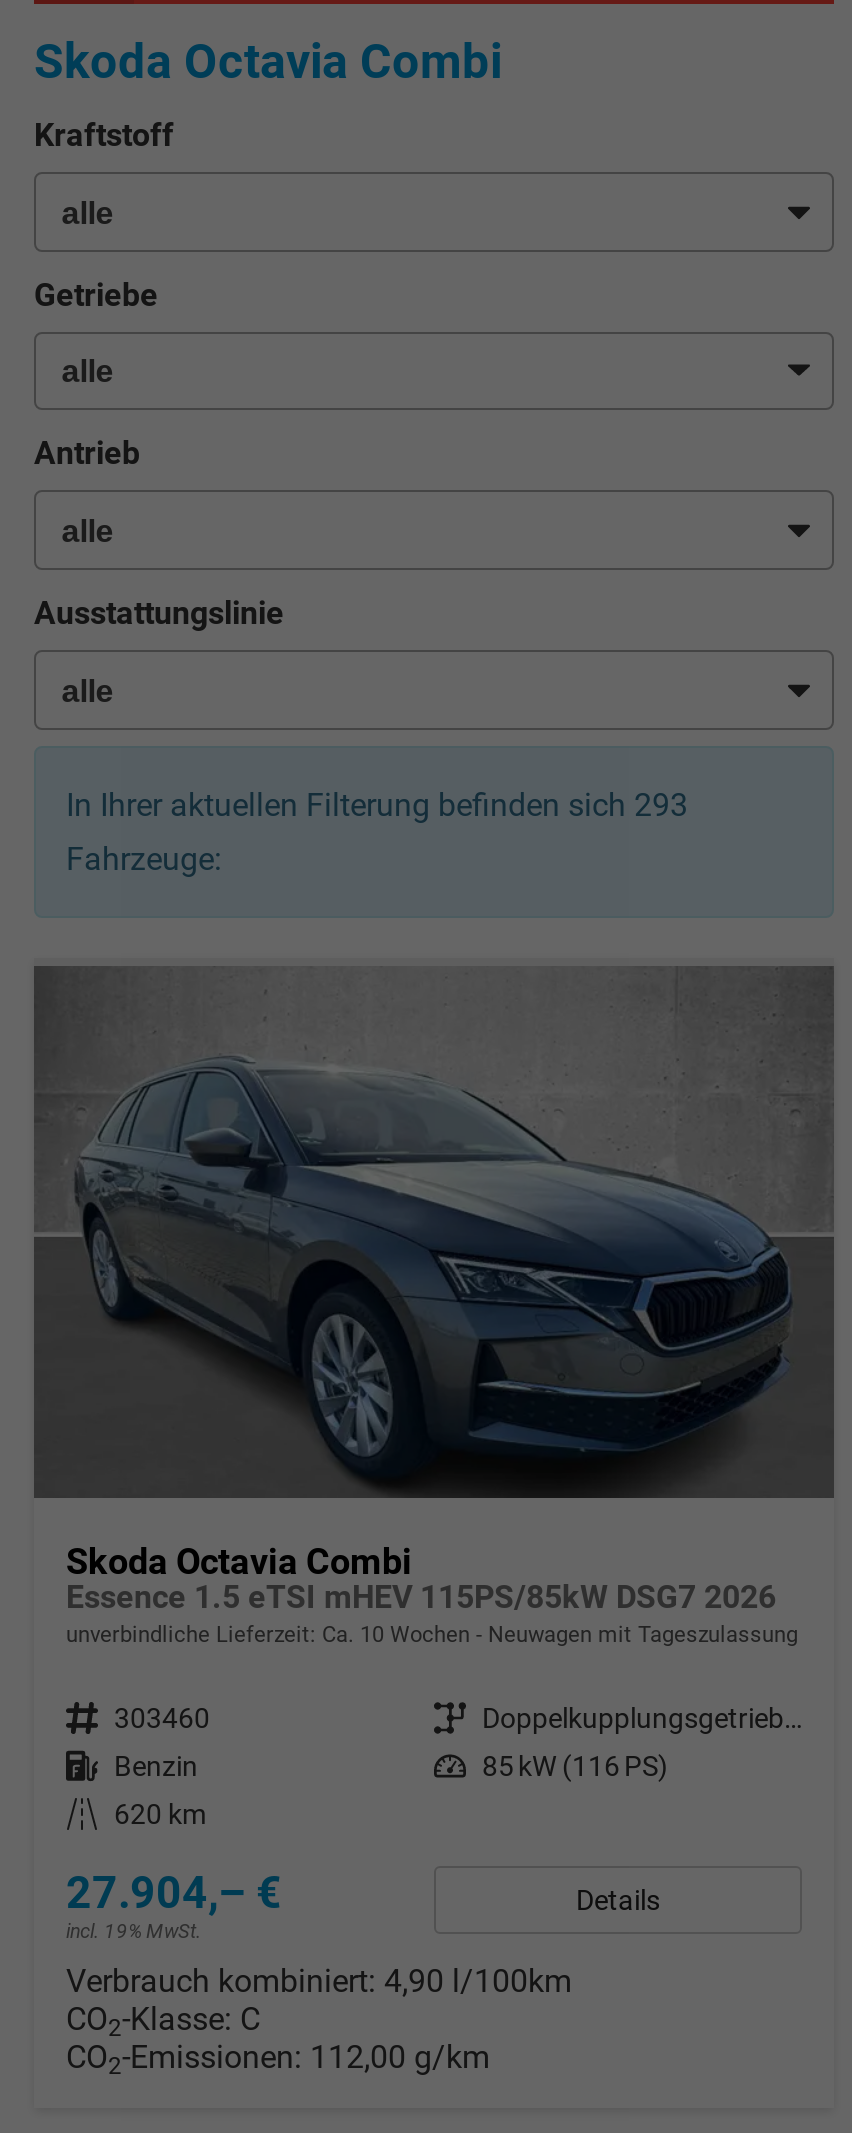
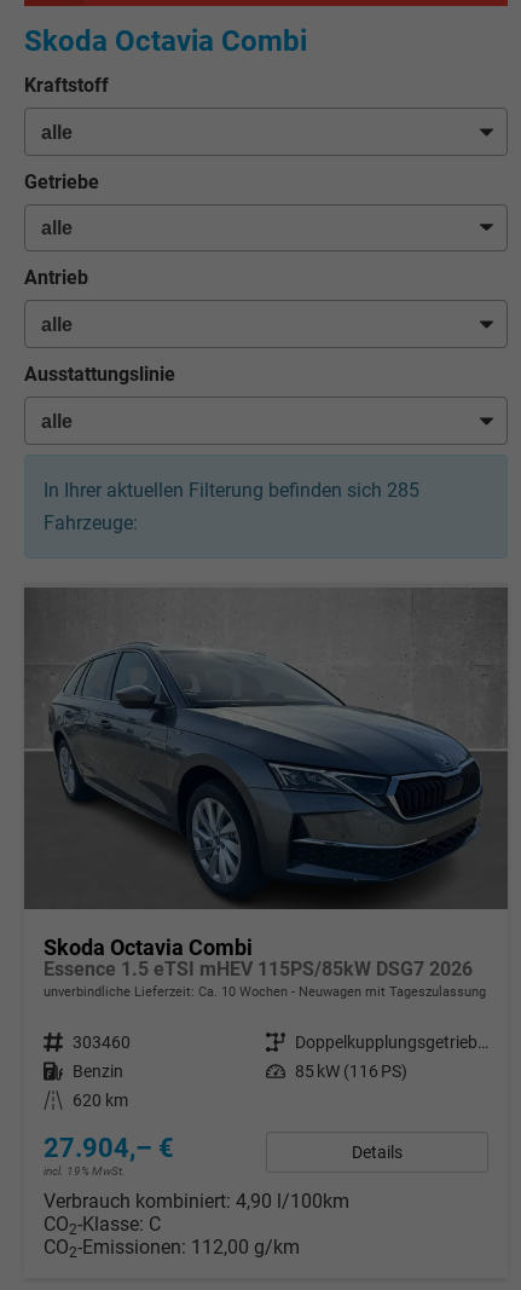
- In Ihrer aktuellen Filterung befinden sich 293
+ In Ihrer aktuellen Filterung befinden sich 285
